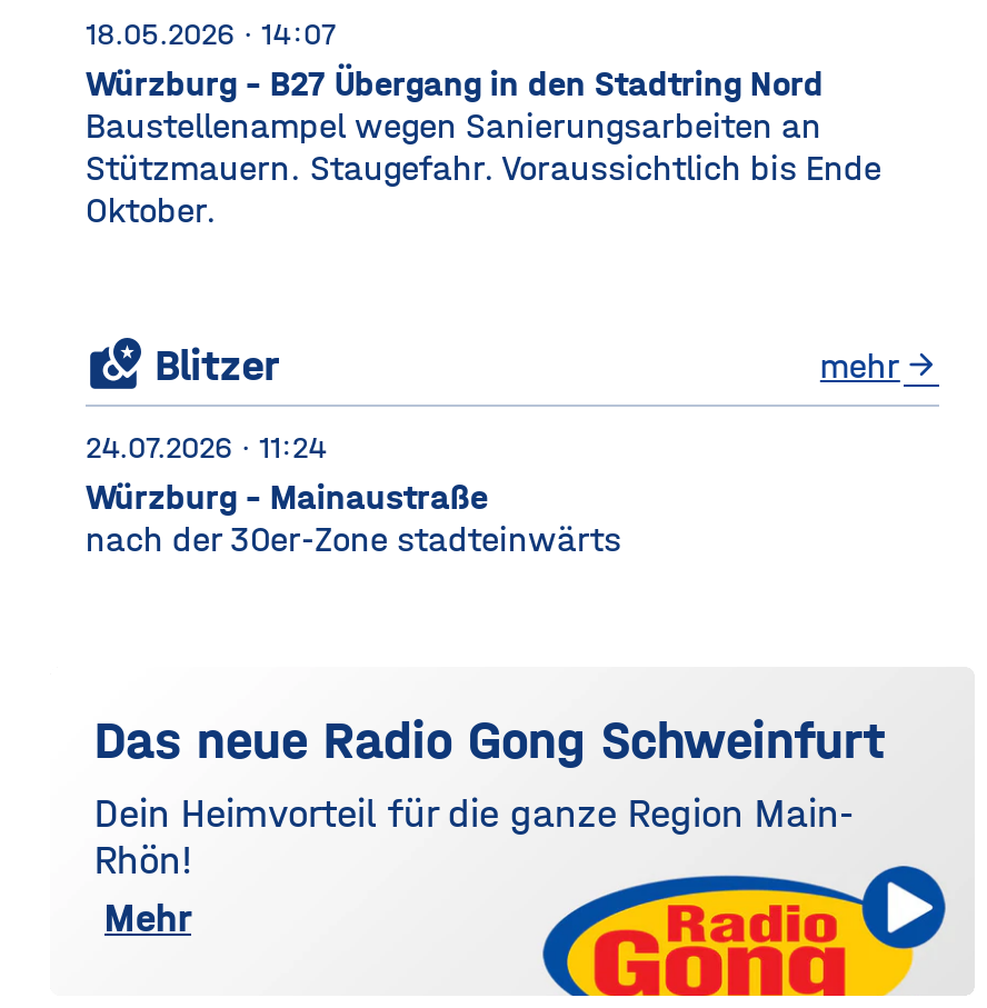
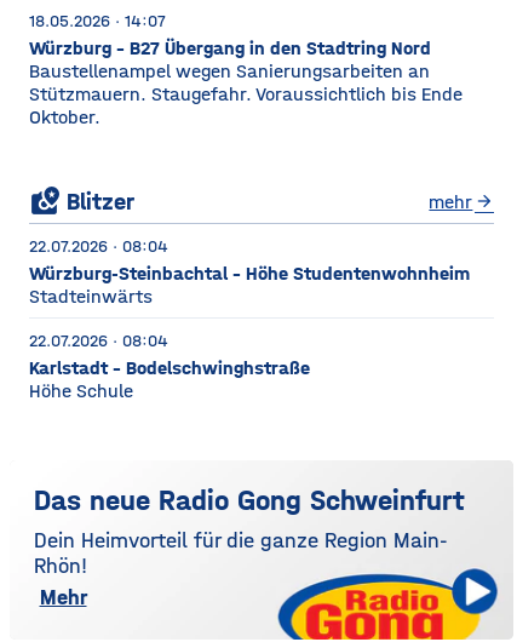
- 24.07.2026 · 11:24
- Würzburg - Mainaustraße
- nach der 30er-Zone stadteinwärts
+ 22.07.2026 · 08:04
+ Würzburg-Steinbachtal - Höhe Studentenwohnheim
+ Stadteinwärts
+ 22.07.2026 · 08:04
+ Karlstadt - Bodelschwinghstraße
+ Höhe Schule
